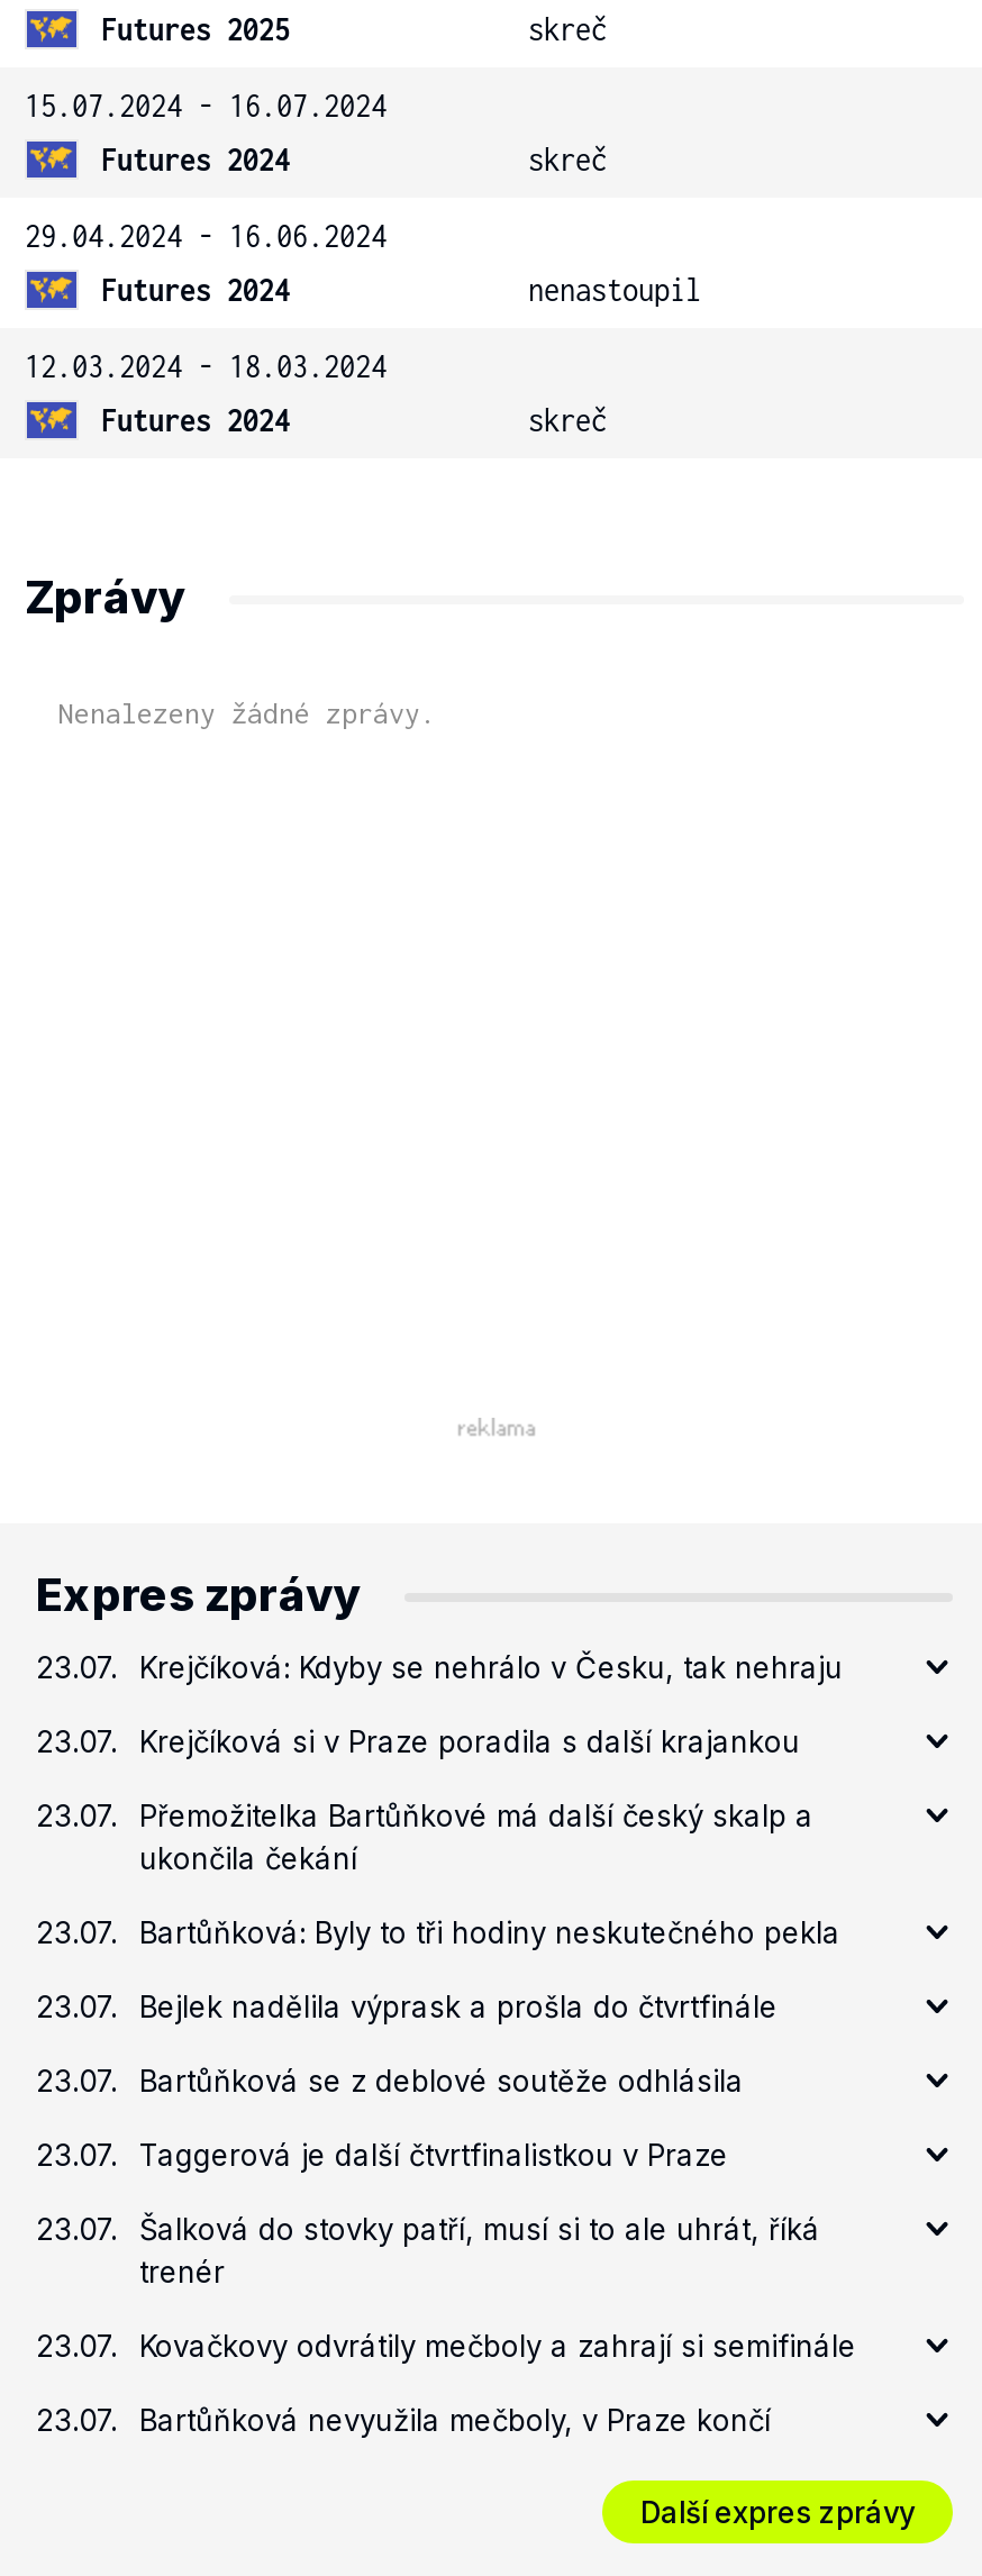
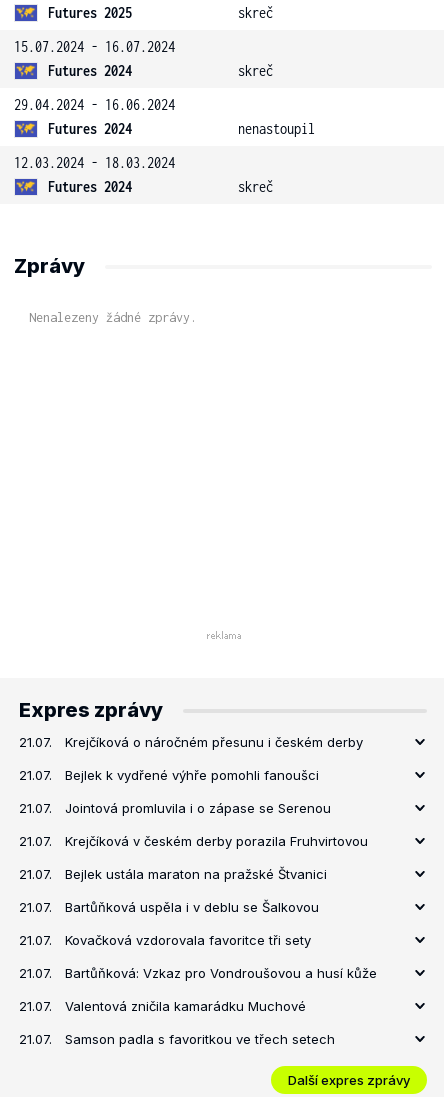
- 23.07.
- Krejčíková: Kdyby se nehrálo v Česku, tak nehraju
+ 21.07.
+ Krejčíková o náročném přesunu i českém derby

- 23.07.
- Krejčíková si v Praze poradila s další krajankou
+ 21.07.
+ Bejlek k vydřené výhře pomohli fanoušci

- 23.07.
- Přemožitelka Bartůňkové má další český skalp a
- ukončila čekání
+ 21.07.
+ Jointová promluvila i o zápase se Serenou

- 23.07.
- Bartůňková: Byly to tři hodiny neskutečného pekla
+ 21.07.
+ Krejčíková v českém derby porazila Fruhvirtovou

- 23.07.
- Bejlek nadělila výprask a prošla do čtvrtfinále
+ 21.07.
+ Bejlek ustála maraton na pražské Štvanici

- 23.07.
- Bartůňková se z deblové soutěže odhlásila
+ 21.07.
+ Bartůňková uspěla i v deblu se Šalkovou

- 23.07.
- Taggerová je další čtvrtfinalistkou v Praze
+ 21.07.
+ Kovačková vzdorovala favoritce tři sety

- 23.07.
- Šalková do stovky patří, musí si to ale uhrát, říká
- trenér
+ 21.07.
+ Bartůňková: Vzkaz pro Vondroušovou a husí kůže

- 23.07.
- Kovačkovy odvrátily mečboly a zahrají si semifinále
+ 21.07.
+ Valentová zničila kamarádku Muchové

- 23.07.
- Bartůňková nevyužila mečboly, v Praze končí
+ 21.07.
+ Samson padla s favoritkou ve třech setech
